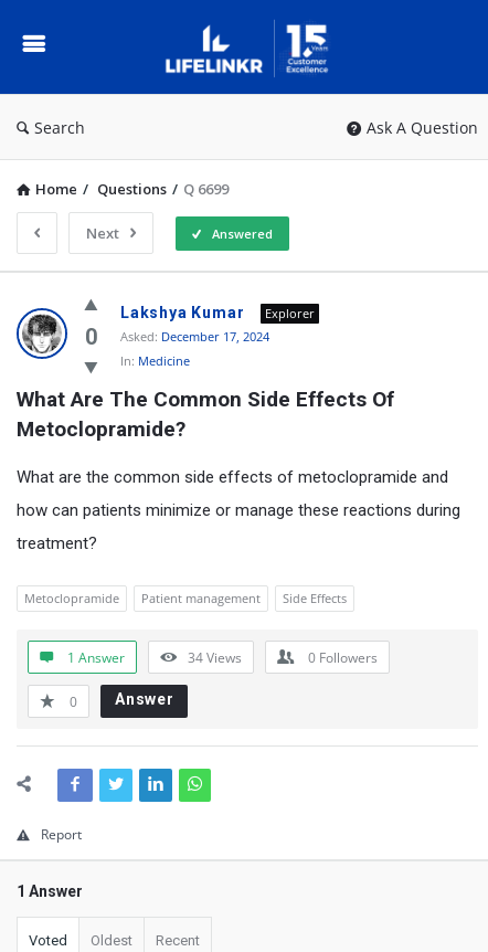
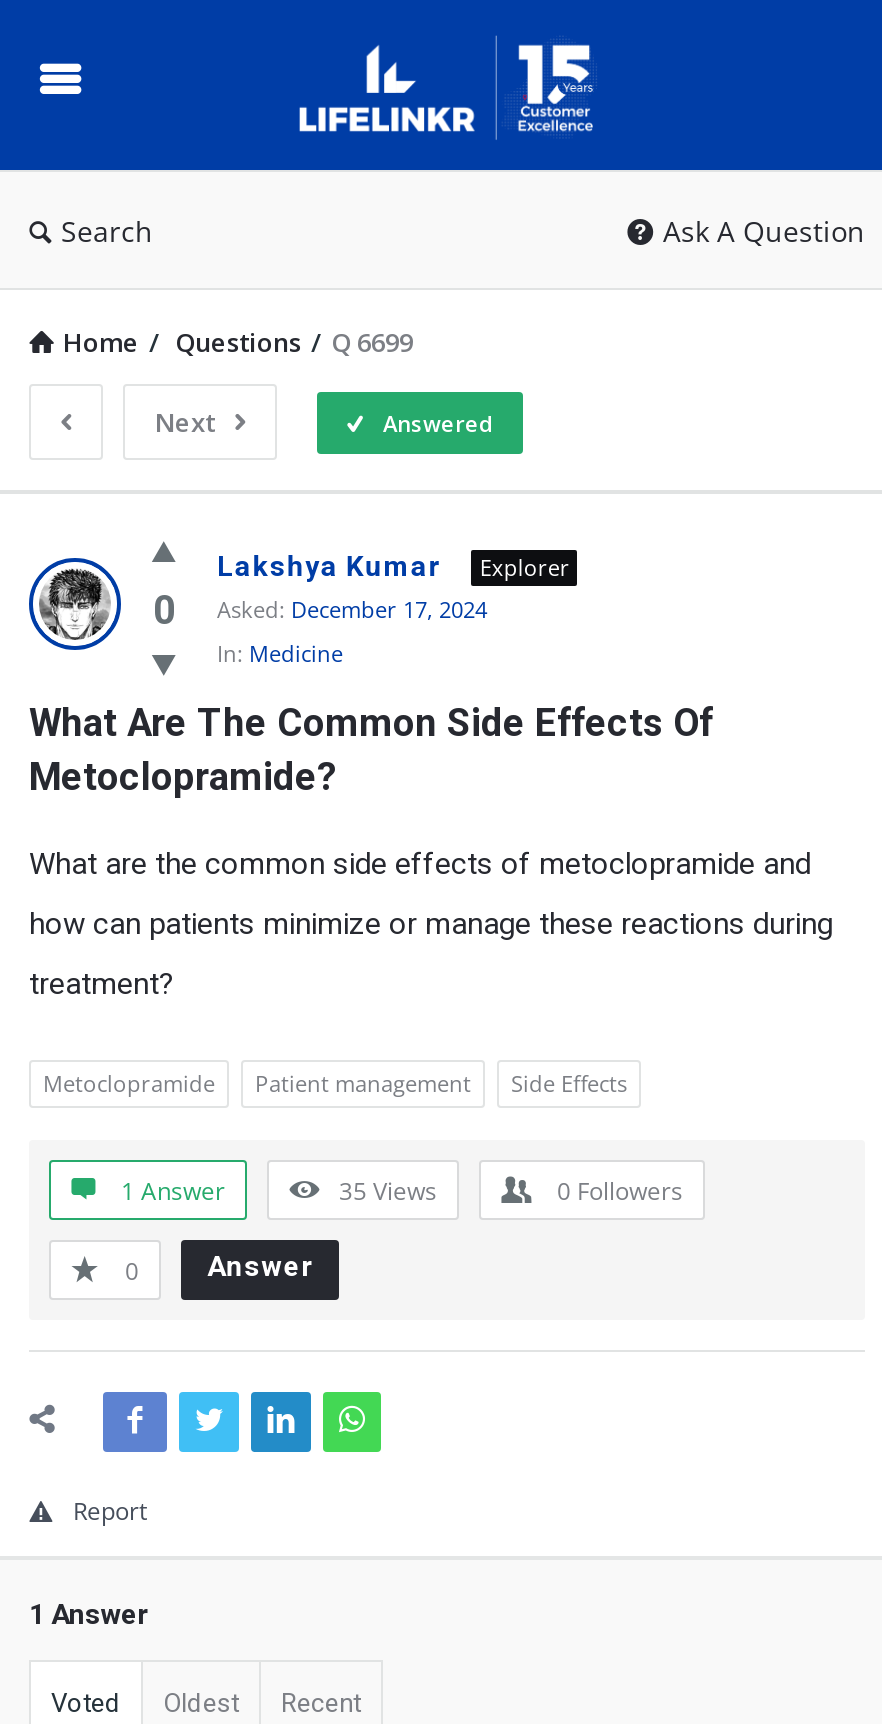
- 34 Views
+ 35 Views
